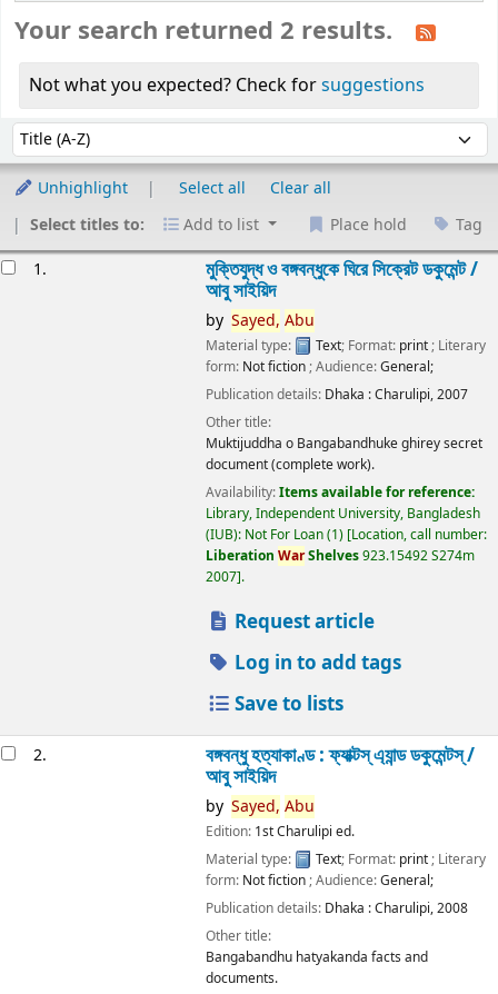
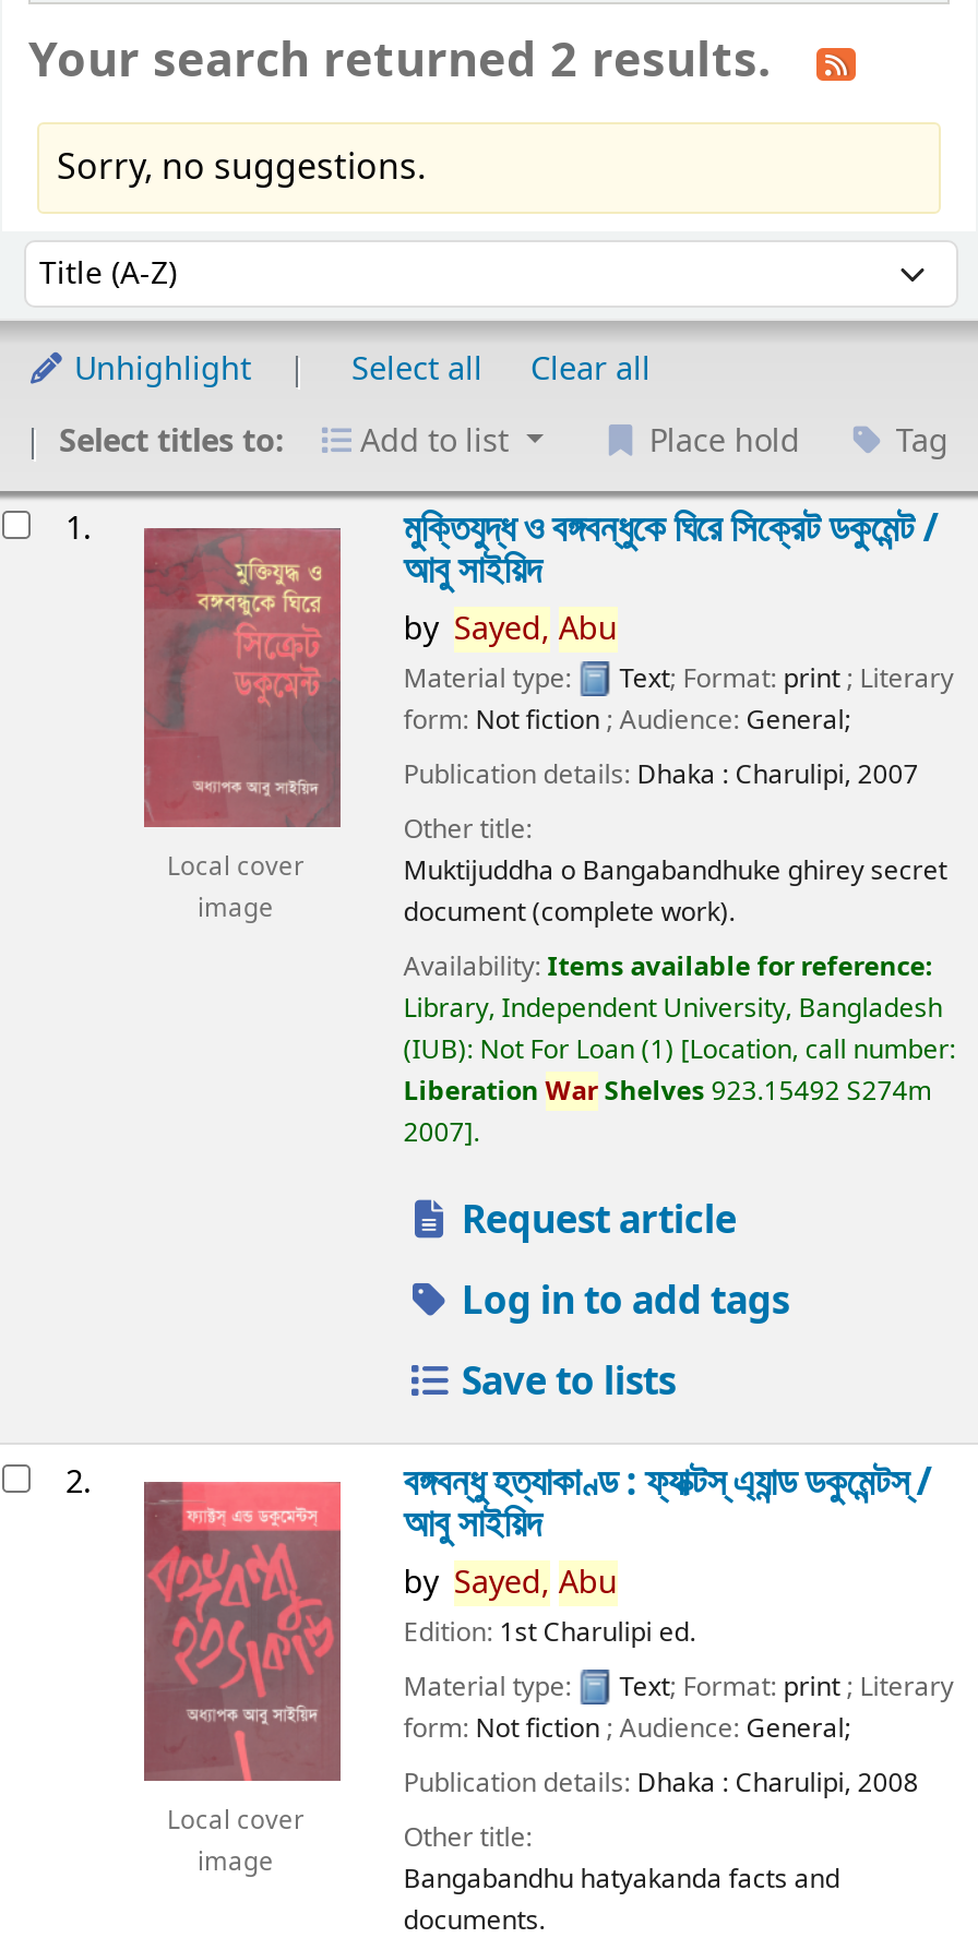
- Not what you expected? Check for suggestions
+ Sorry, no suggestions.

+ [image]
+ Local cover
+ image

+ [image]
+ Local cover
+ image
